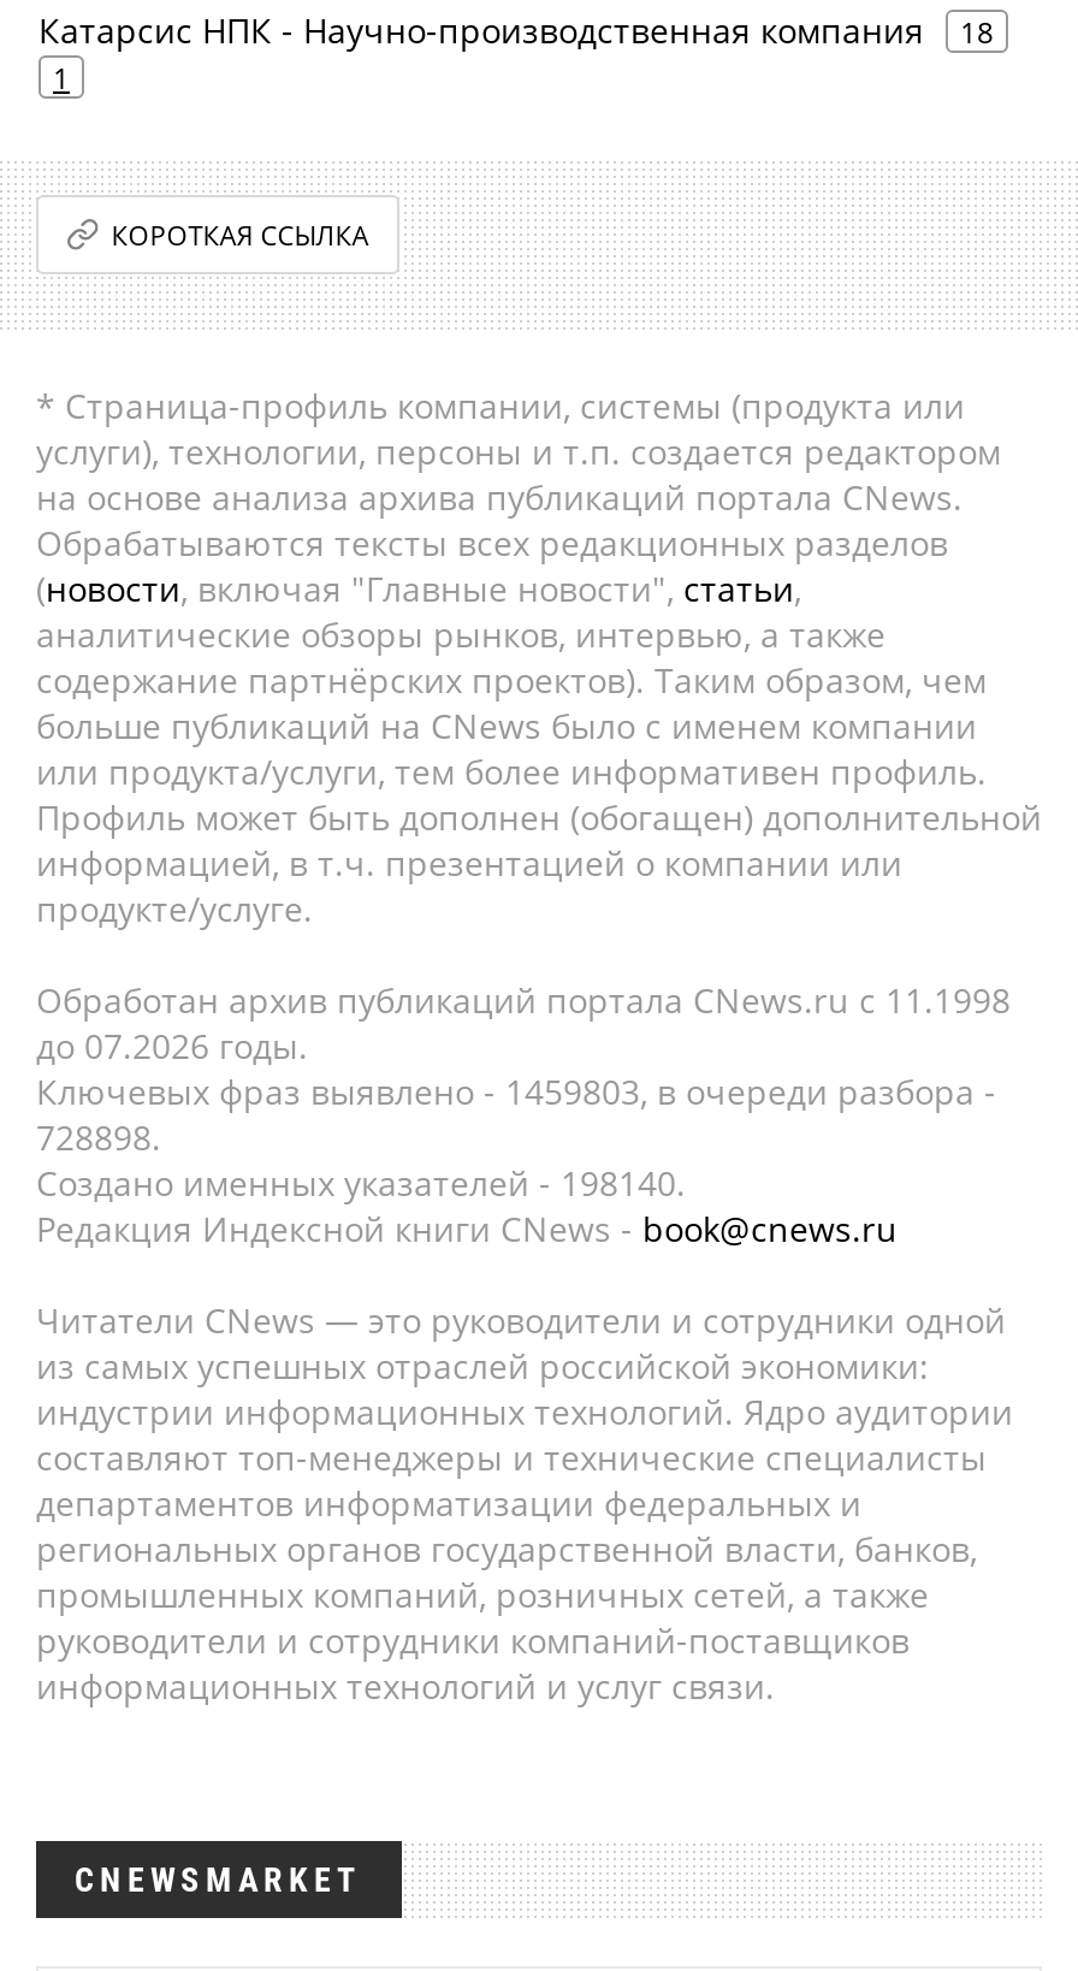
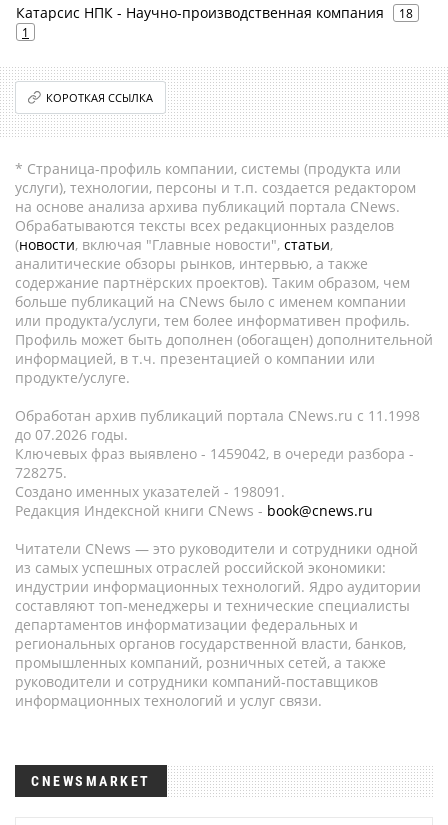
- Ключевых фраз выявлено - 1459803, в очереди разбора -
+ Ключевых фраз выявлено - 1459042, в очереди разбора -

- 728898.
+ 728275.

- Создано именных указателей - 198140.
+ Создано именных указателей - 198091.
